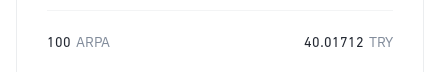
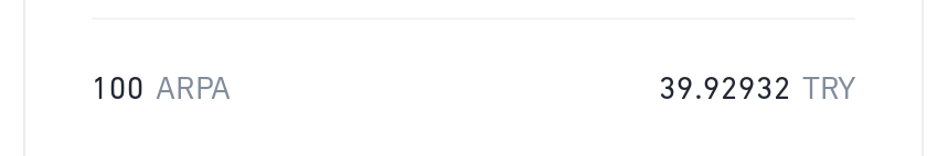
- 40.01712 TRY
+ 39.92932 TRY
